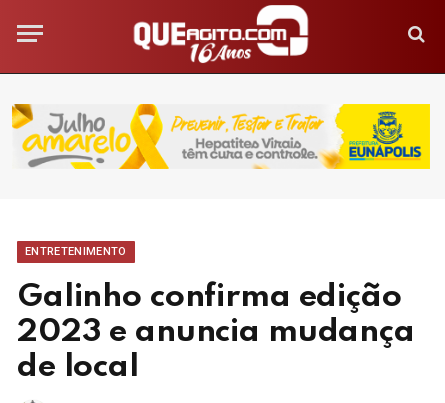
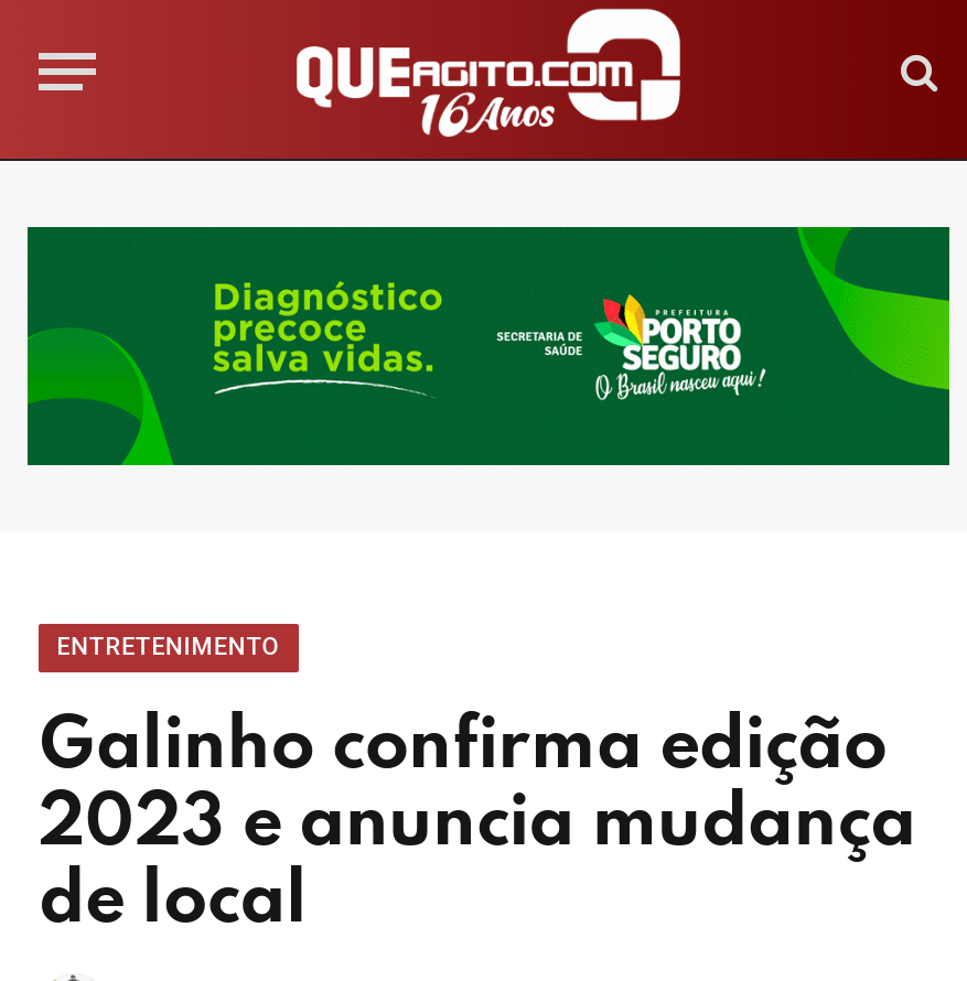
- [image]
+ [image]
